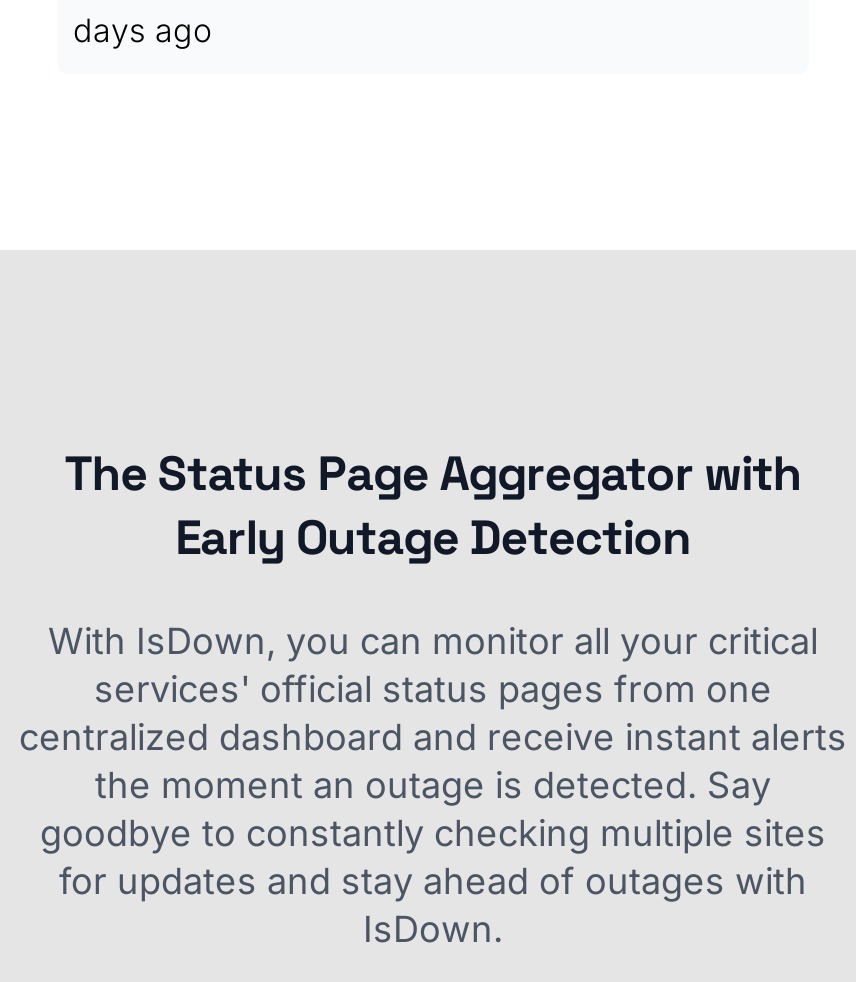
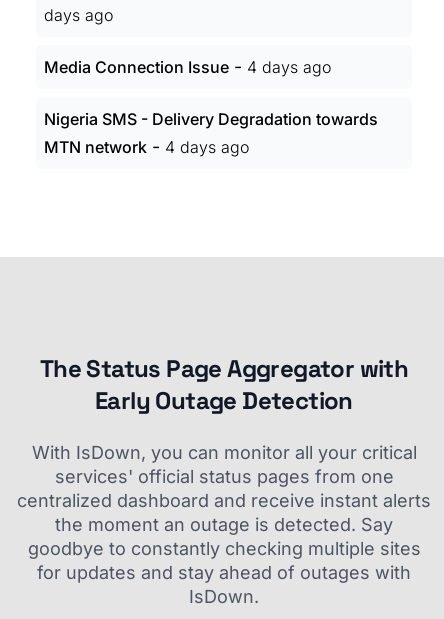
+ Media Connection Issue - 4 days ago
+ Nigeria SMS - Delivery Degradation towards
+ MTN network - 4 days ago
